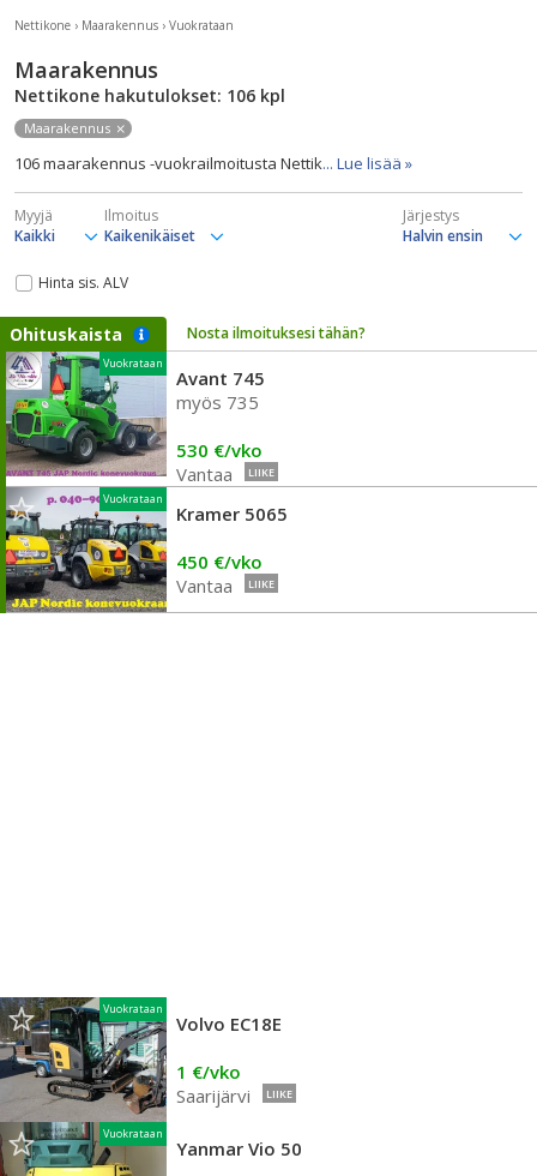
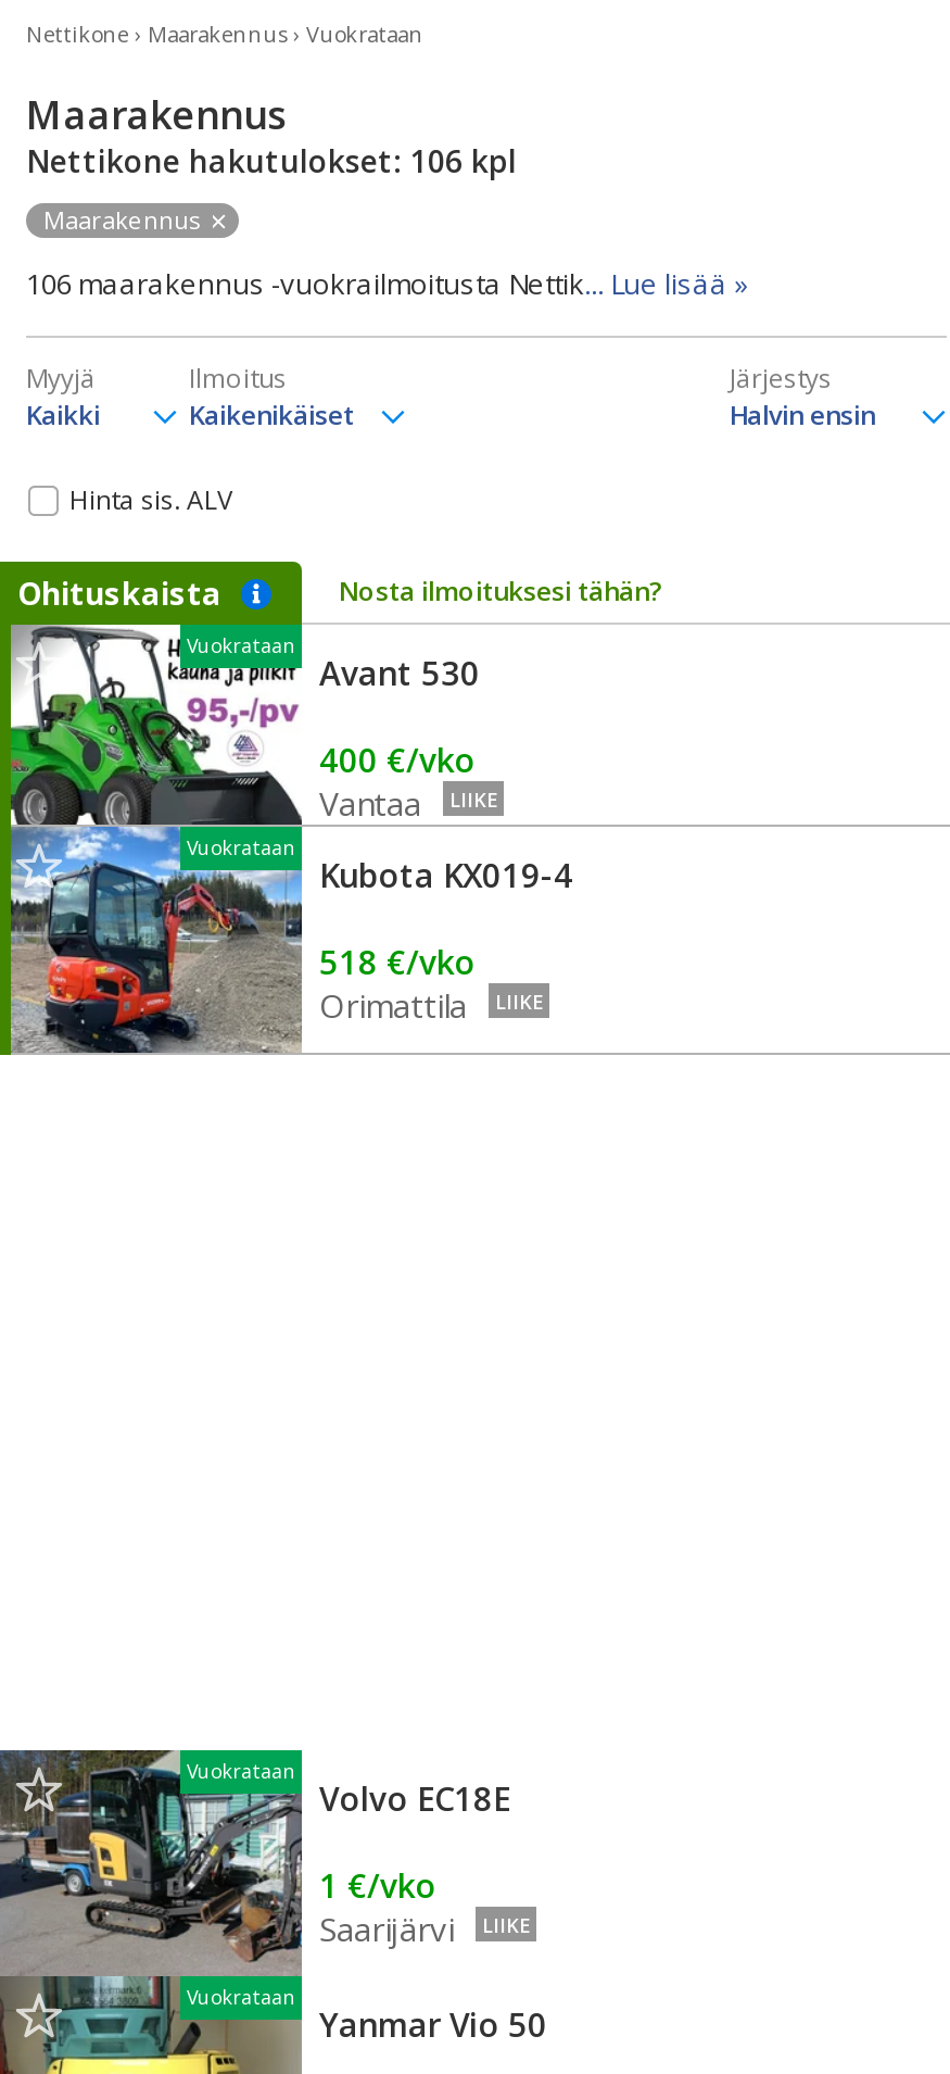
- [image]
- Avant 745
- myös 735
+ [image]
+ Avant 530

- 530 €/vko
+ 400 €/vko

- Kramer 5065
+ Kubota KX019-4

- 450 €/vko
- Vantaa
+ 518 €/vko
+ Orimattila
